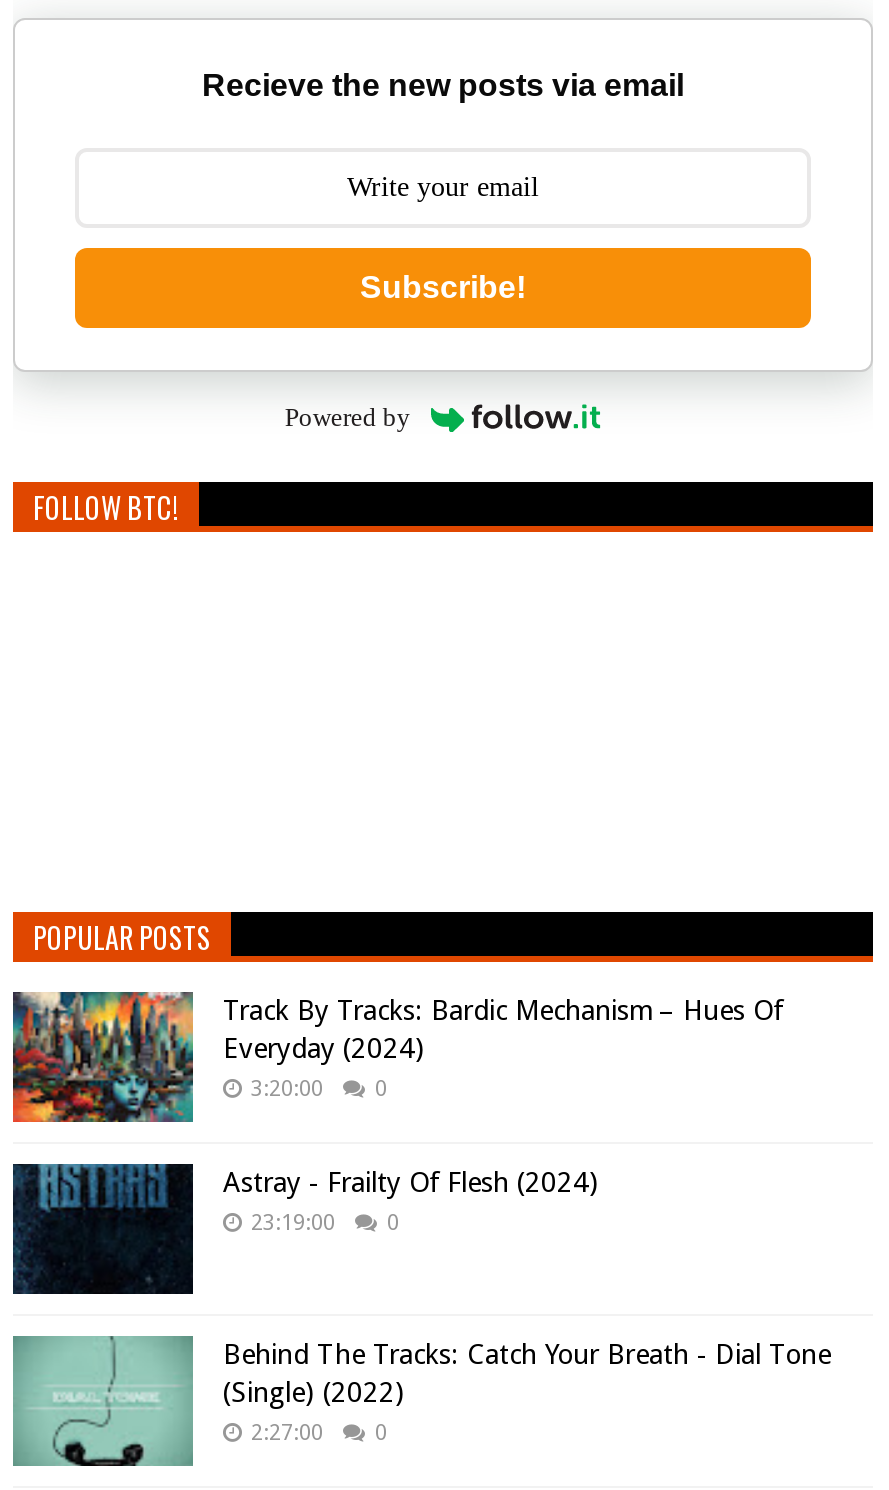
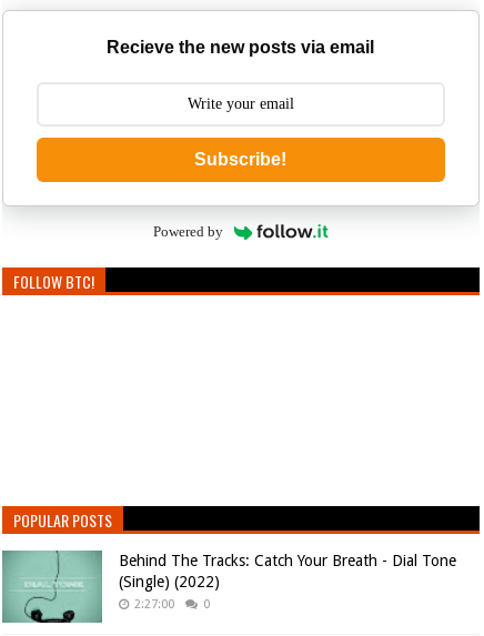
- [image]
- Track By Tracks: Bardic Mechanism – Hues Of
- Everyday (2024)
- 3:20:00
- 0
- Astray - Frailty Of Flesh (2024)
- 23:19:00
- 0

- [image]
